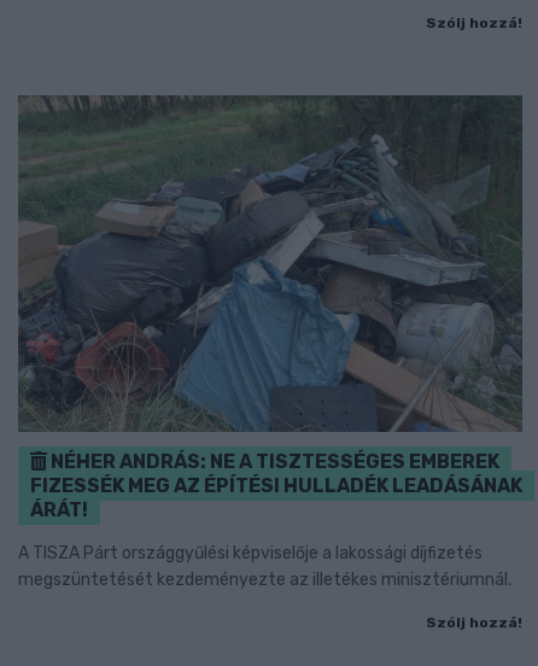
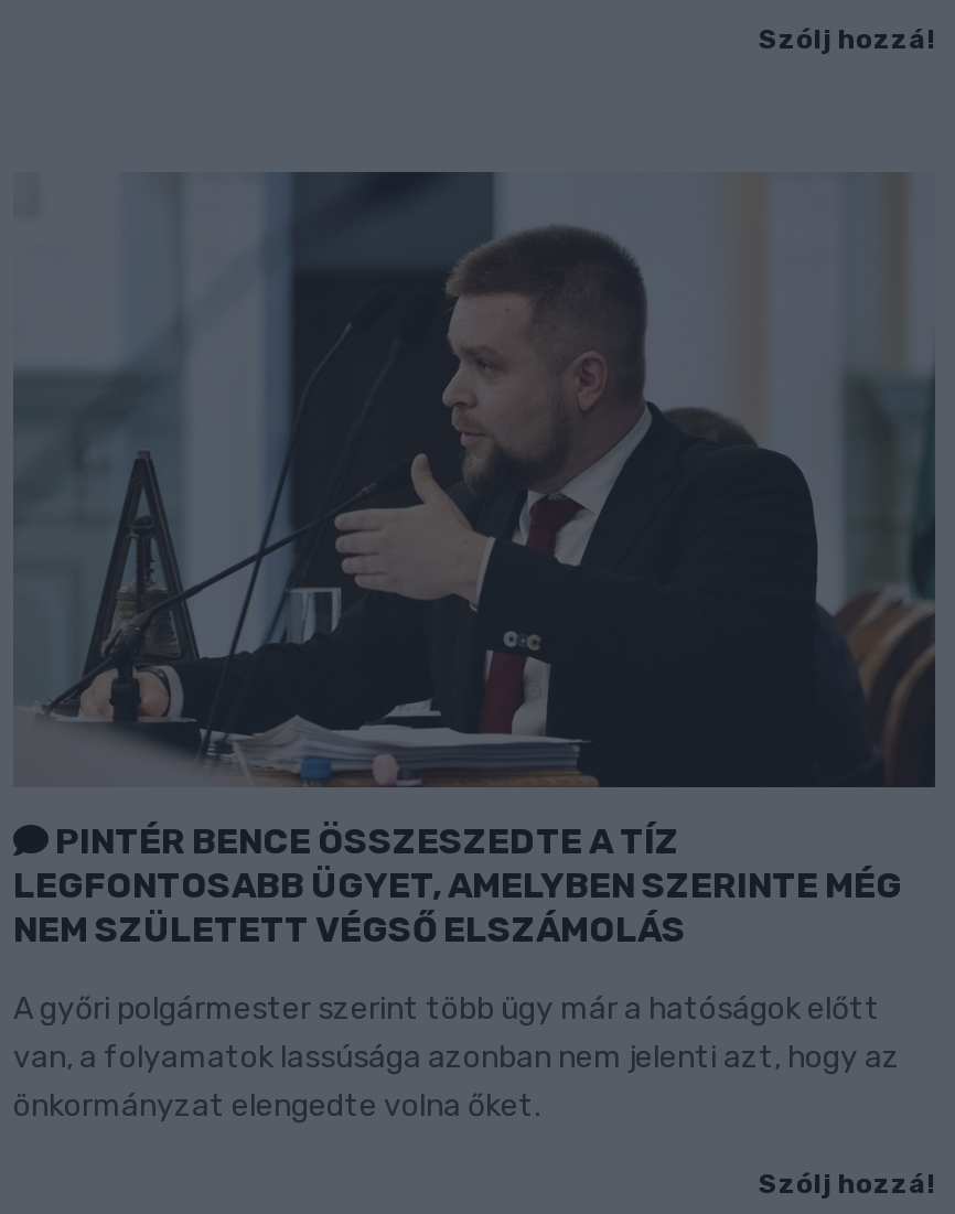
- [image]
- NÉHER ANDRÁS: NE A TISZTESSÉGES EMBEREK
- FIZESSÉK MEG AZ ÉPÍTÉSI HULLADÉK LEADÁSÁNAK
- ÁRÁT!
+ [image]
+ PINTÉR BENCE ÖSSZESZEDTE A TÍZ
+ LEGFONTOSABB ÜGYET, AMELYBEN SZERINTE MÉG
+ NEM SZÜLETETT VÉGSŐ ELSZÁMOLÁS

- A TISZA Párt országgyűlési képviselője a lakossági díjfizetés
- megszüntetését kezdeményezte az illetékes minisztériumnál.
+ A győri polgármester szerint több ügy már a hatóságok előtt
+ van, a folyamatok lassúsága azonban nem jelenti azt, hogy az
+ önkormányzat elengedte volna őket.
